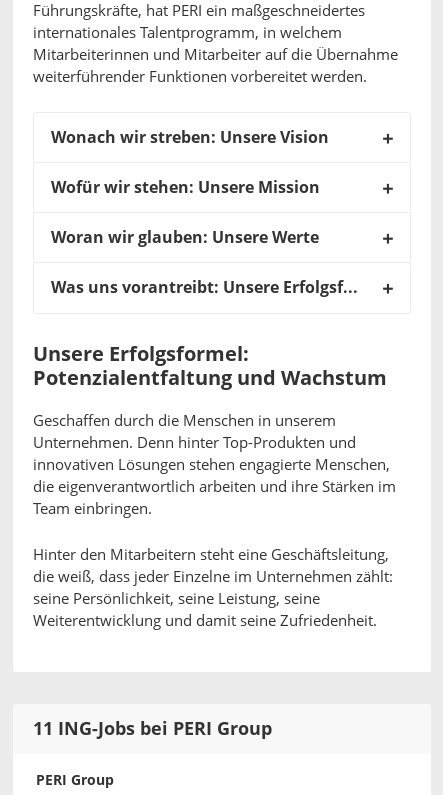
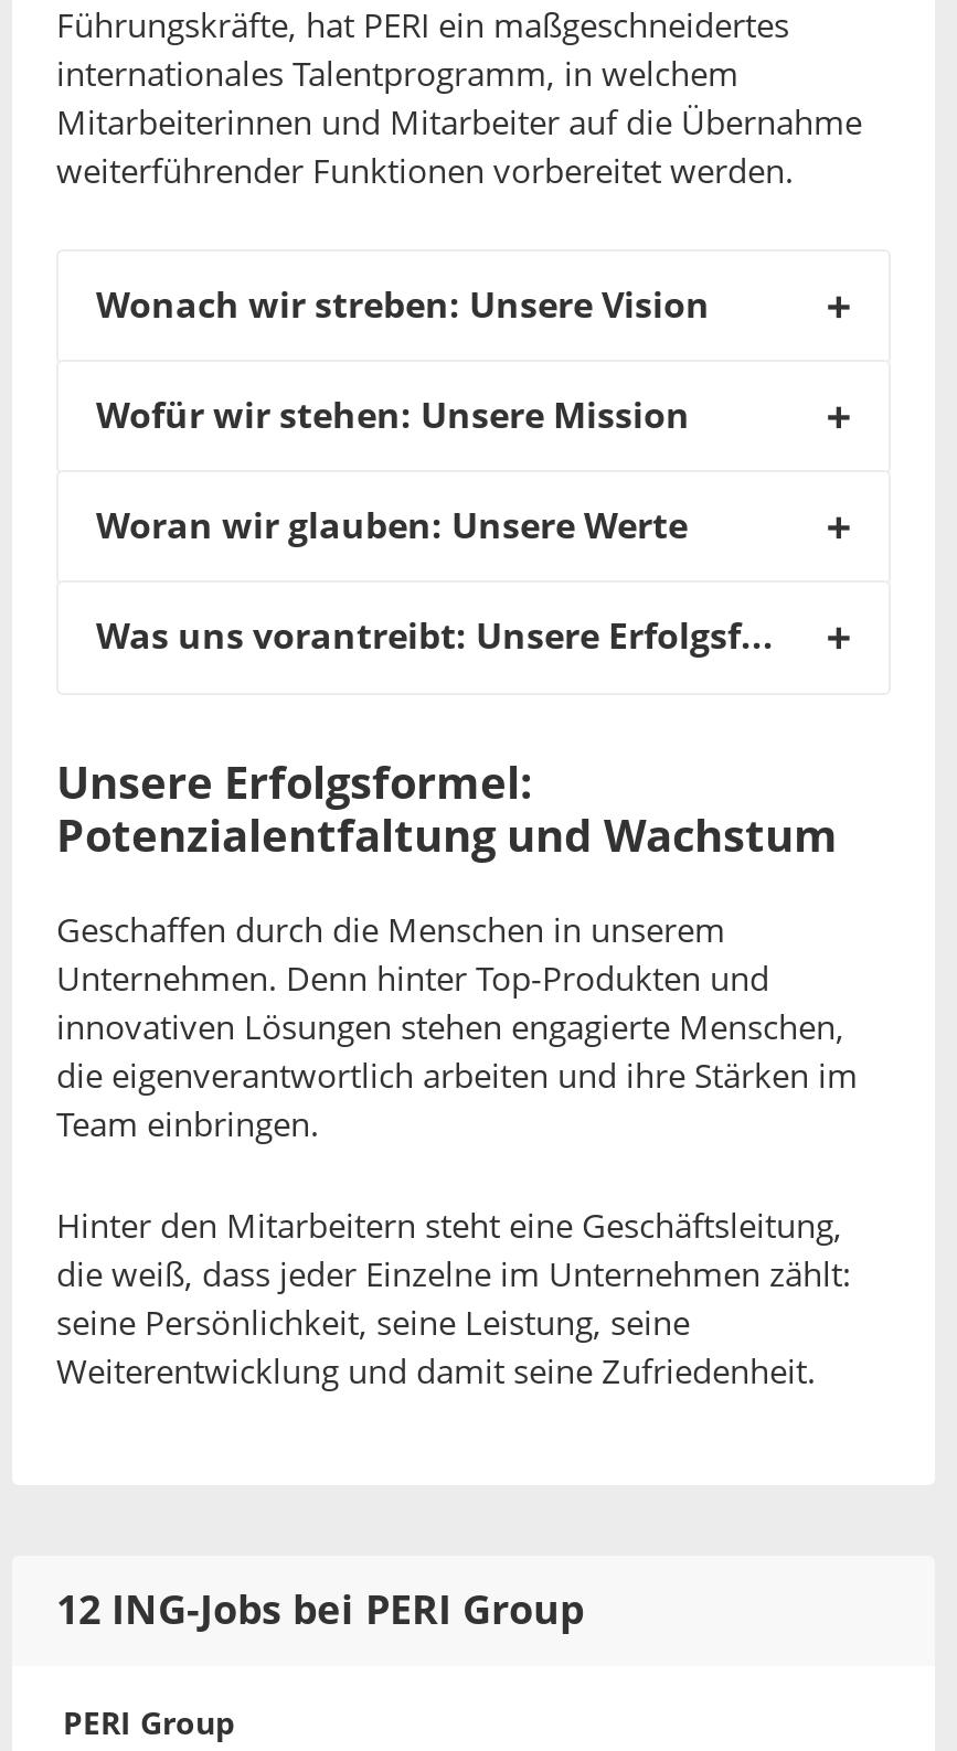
- 11 ING-Jobs bei PERI Group
+ 12 ING-Jobs bei PERI Group
